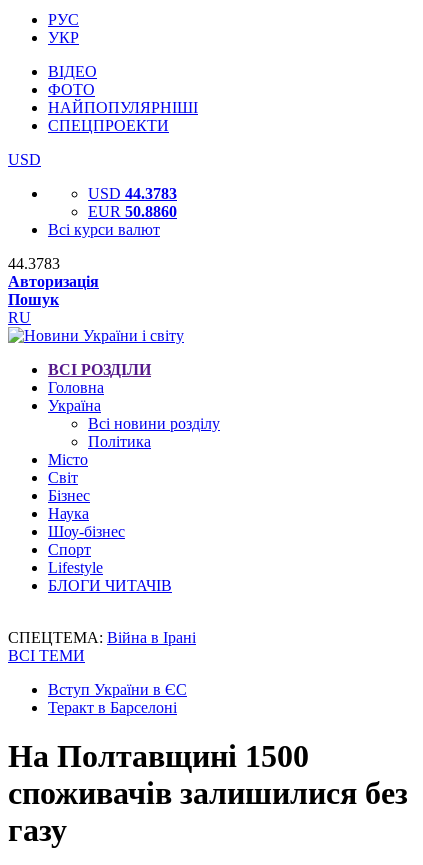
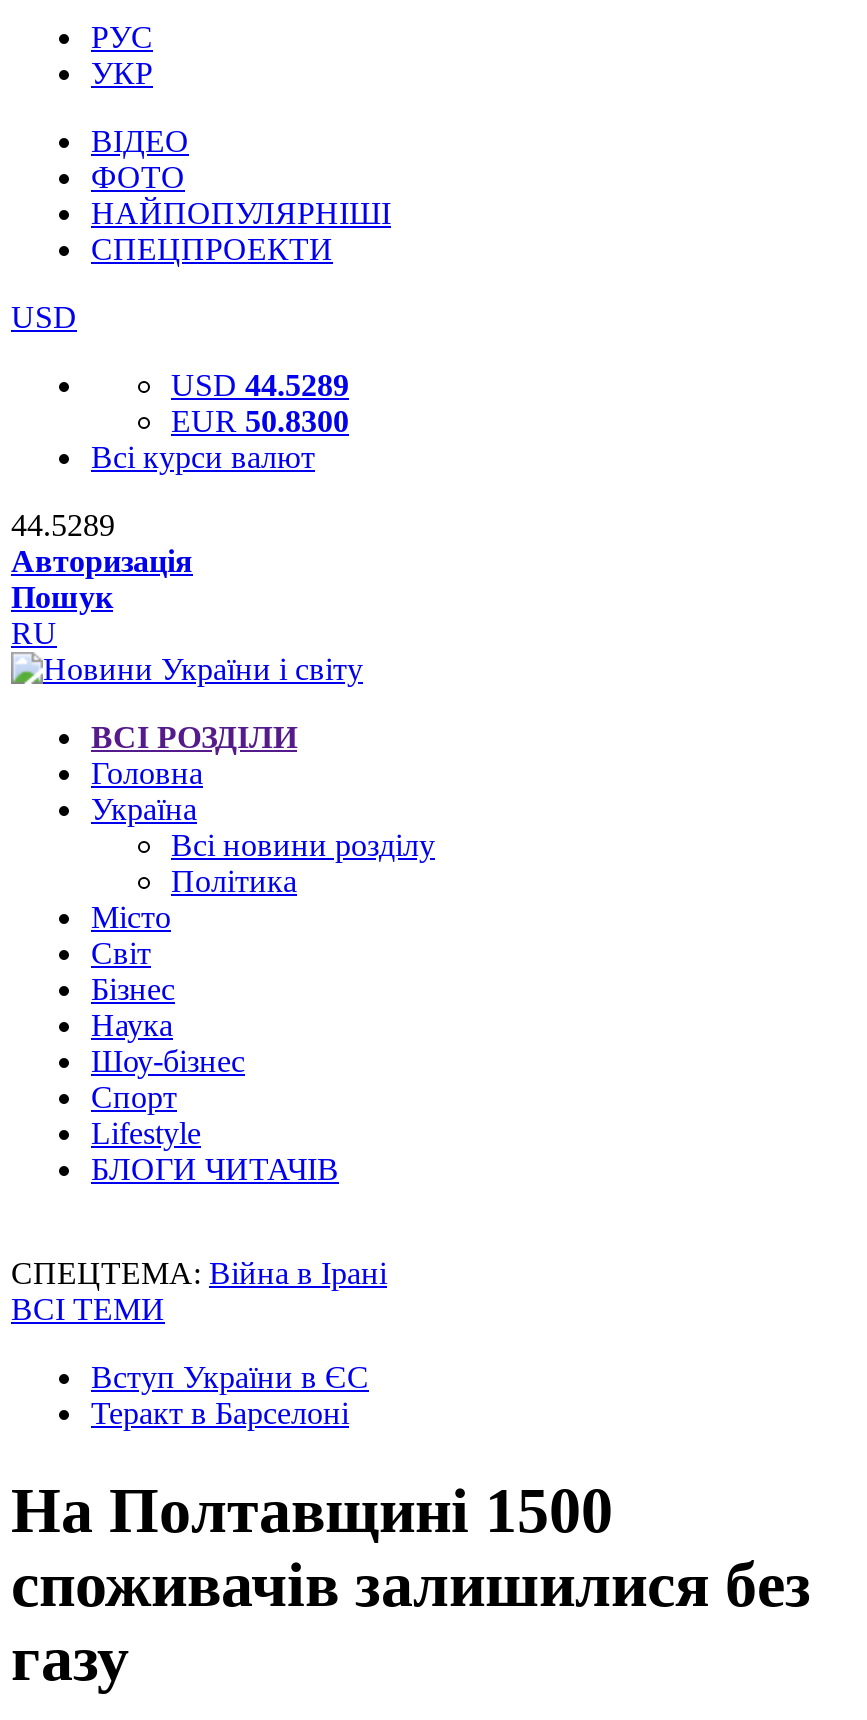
- USD 44.3783
+ USD 44.5289

- EUR 50.8860
+ EUR 50.8300

- 44.3783
+ 44.5289
